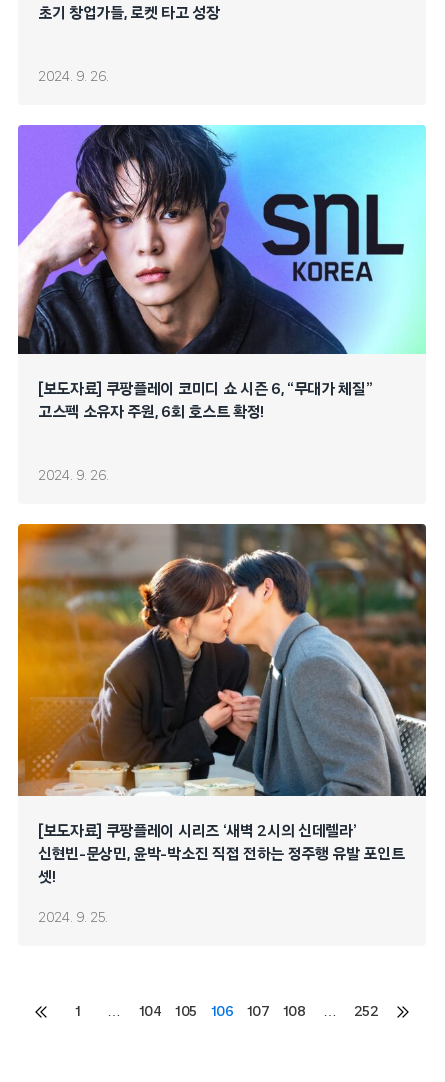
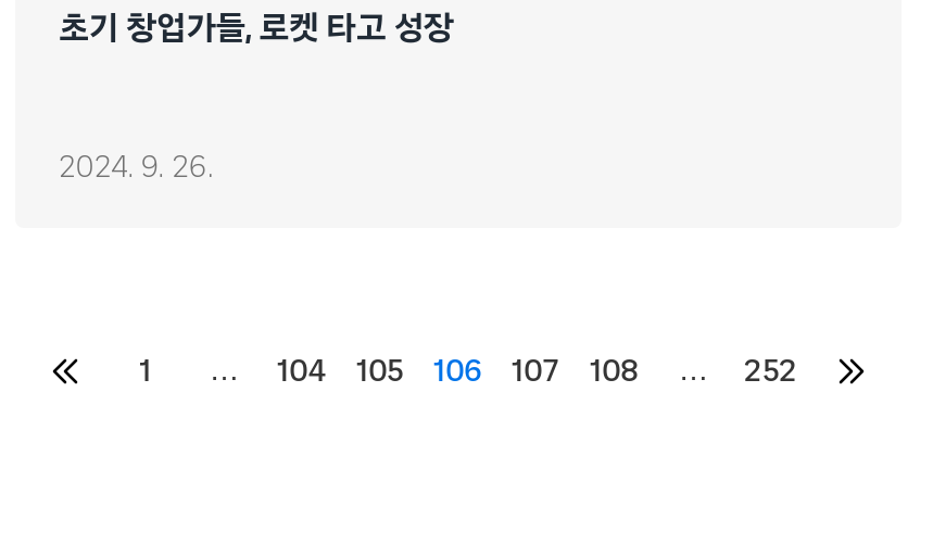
- [image]
- [보도자료] 쿠팡플레이 코미디 쇼 시즌 6, “무대가 체질”
- 고스펙 소유자 주원, 6회 호스트 확정!

- 2024. 9. 26.

- [image]
- [보도자료] 쿠팡플레이 시리즈 ‘새벽 2시의 신데렐라’
- 신현빈-문상민, 윤박-박소진 직접 전하는 정주행 유발 포인트
- 셋!
- 2024. 9. 25.
